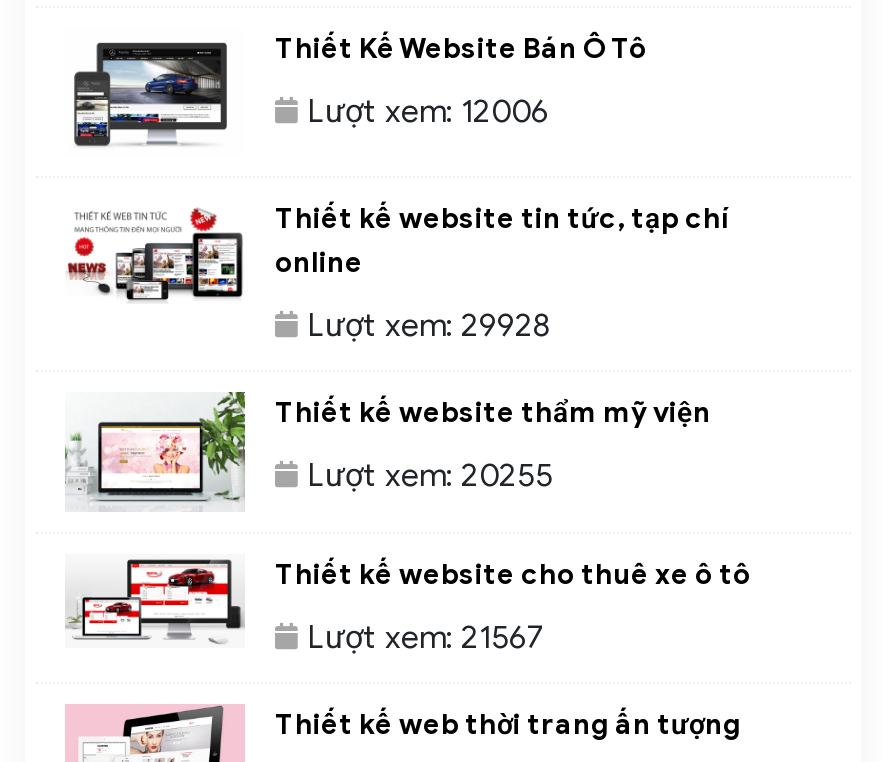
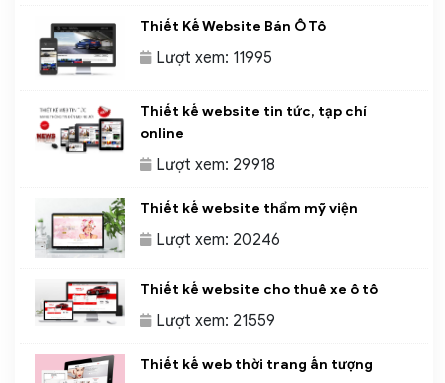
- Lượt xem: 12006
+ Lượt xem: 11995

- Lượt xem: 29928
+ Lượt xem: 29918

- Lượt xem: 20255
+ Lượt xem: 20246

- Lượt xem: 21567
+ Lượt xem: 21559
